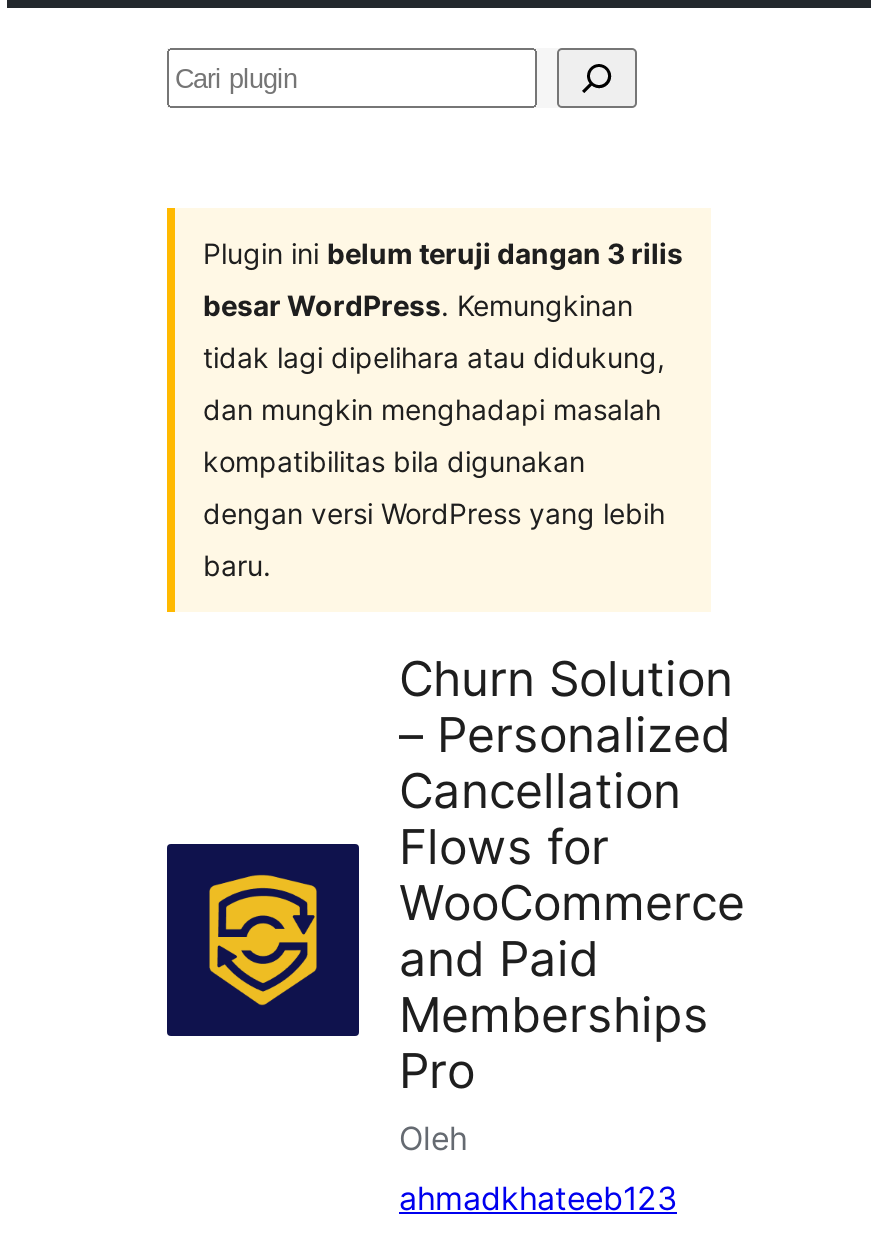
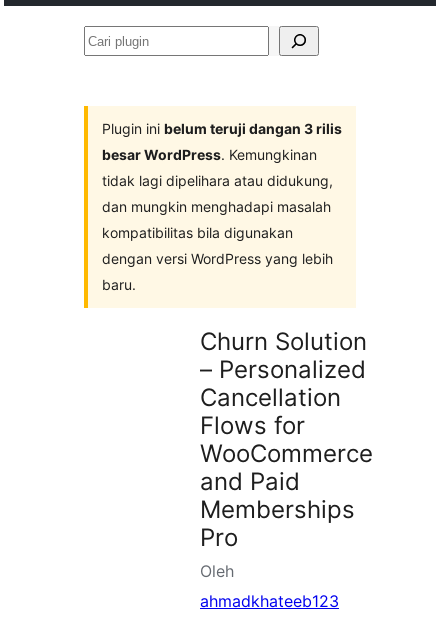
- [image]
